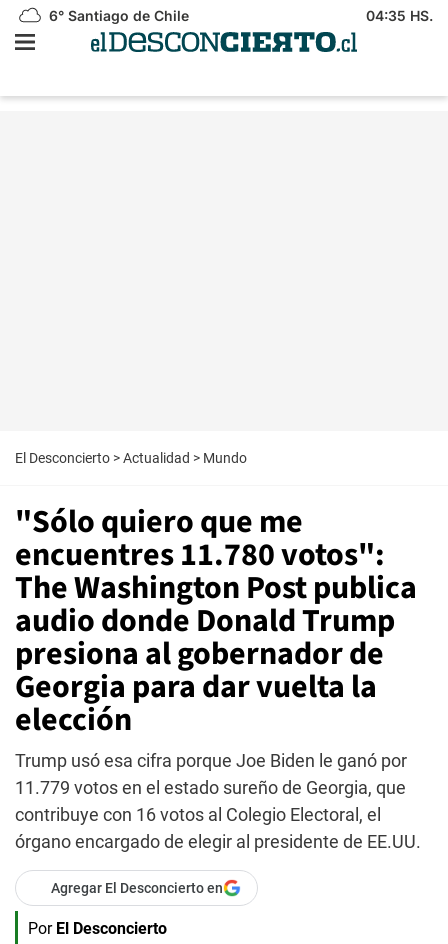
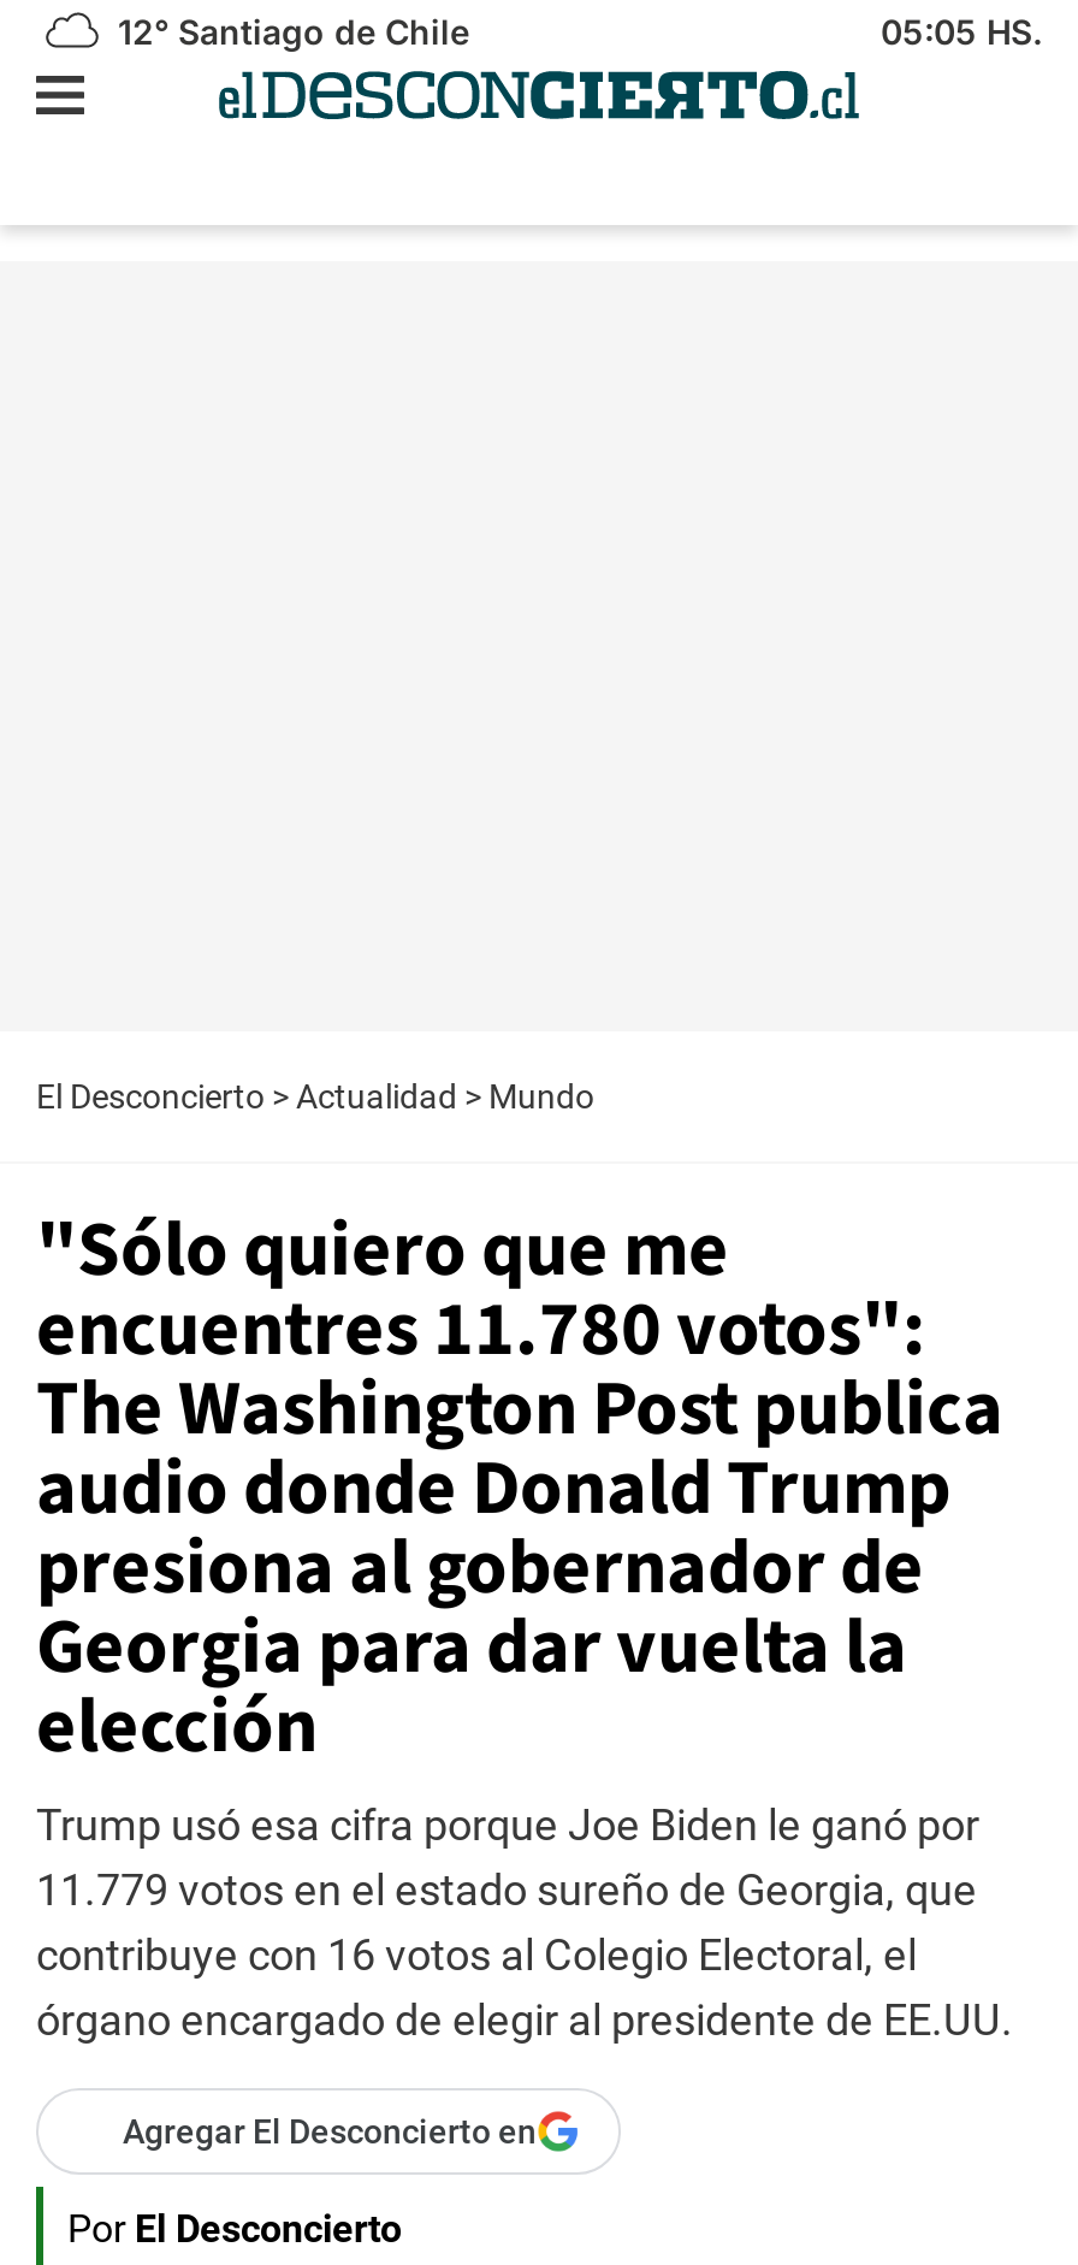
- 6° Santiago de Chile
+ 12° Santiago de Chile

- 04:35 HS.
+ 05:05 HS.
